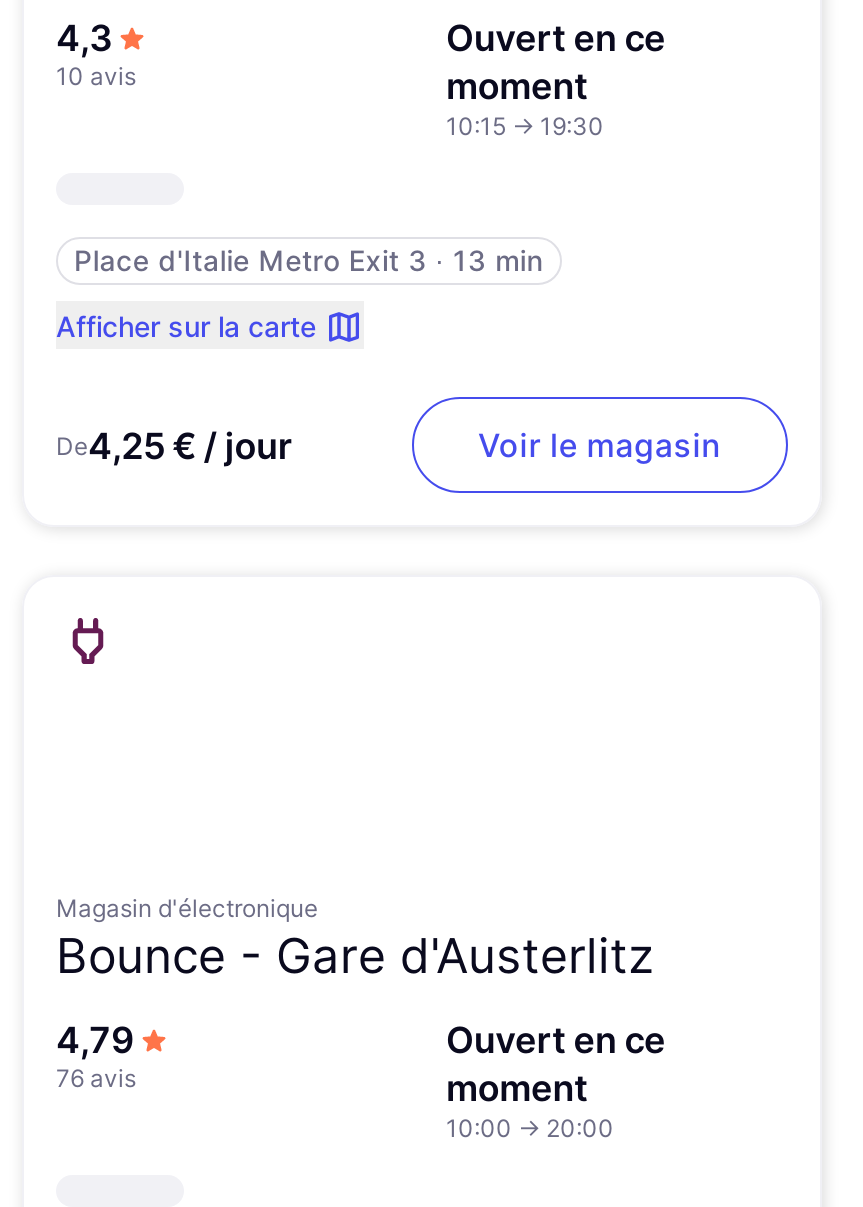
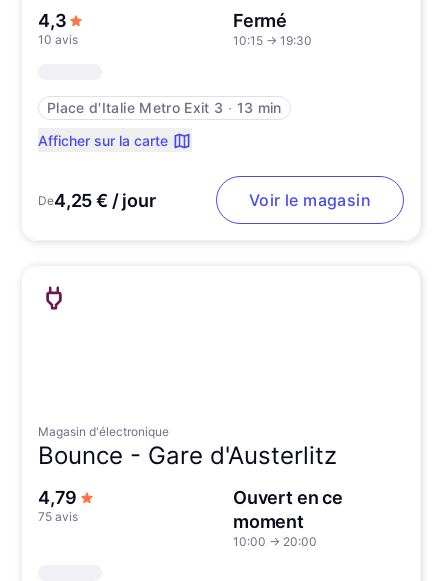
- Ouvert en ce
- moment
+ Fermé

- 76 avis
+ 75 avis
